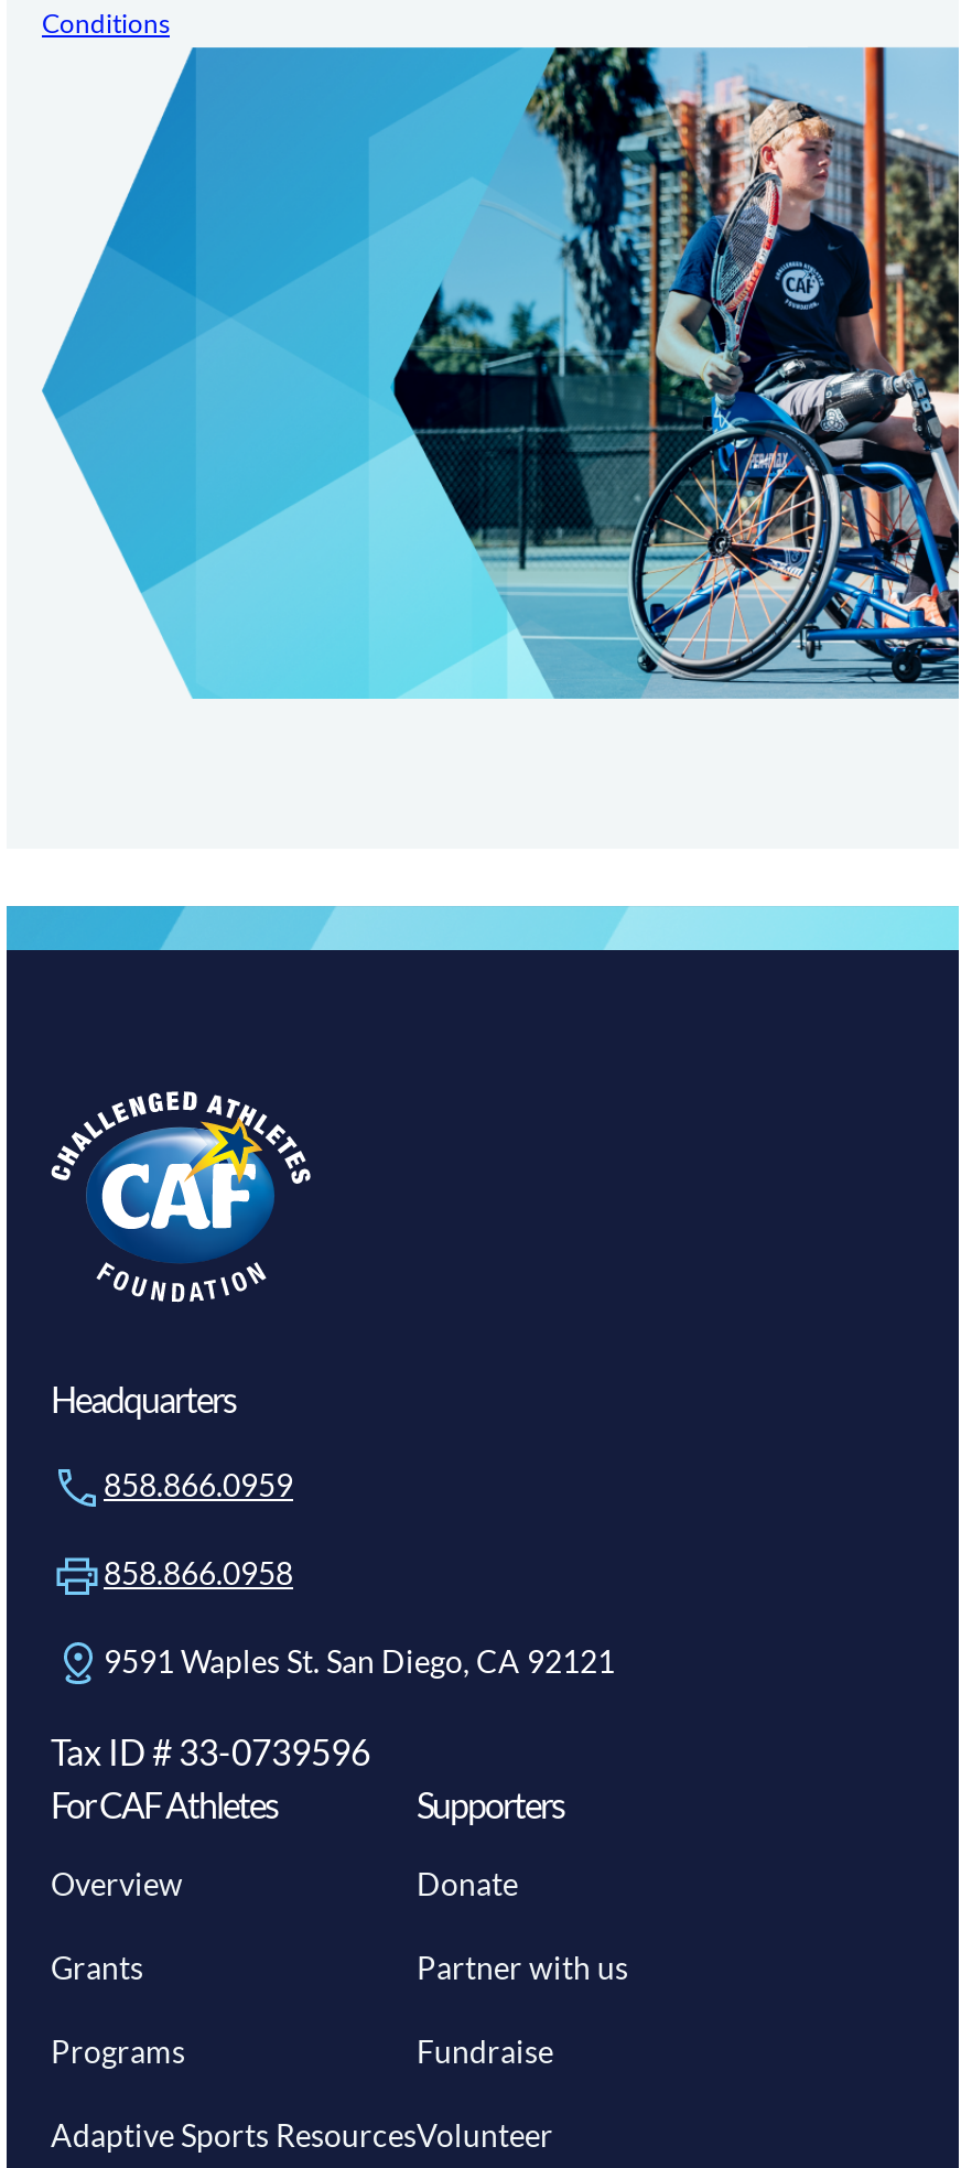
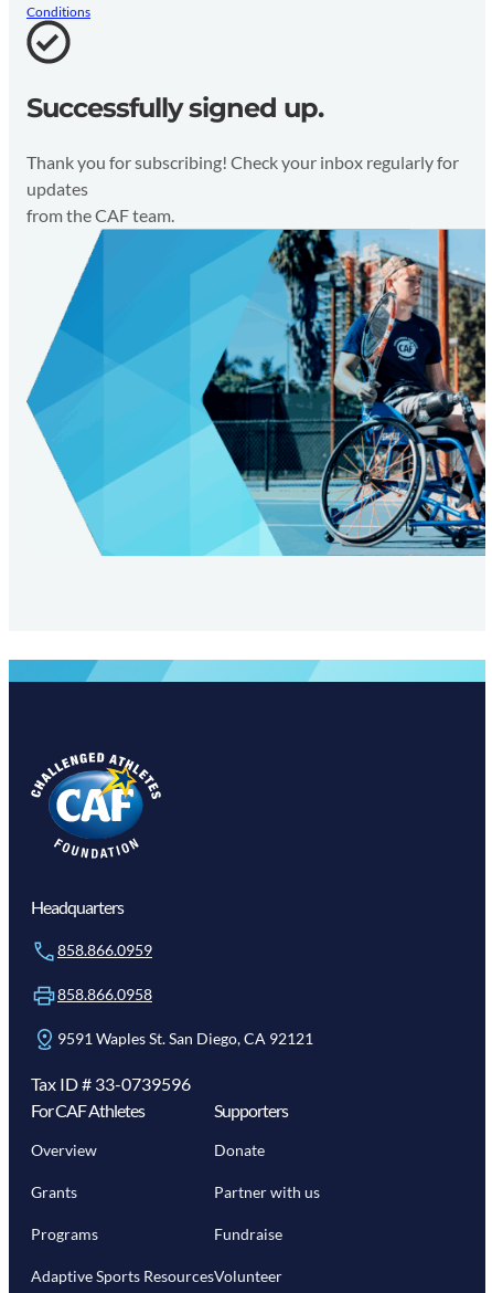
+ [image]
+ Successfully signed up.
+ Thank you for subscribing! Check your inbox regularly for
+ updates
+ from the CAF team.
